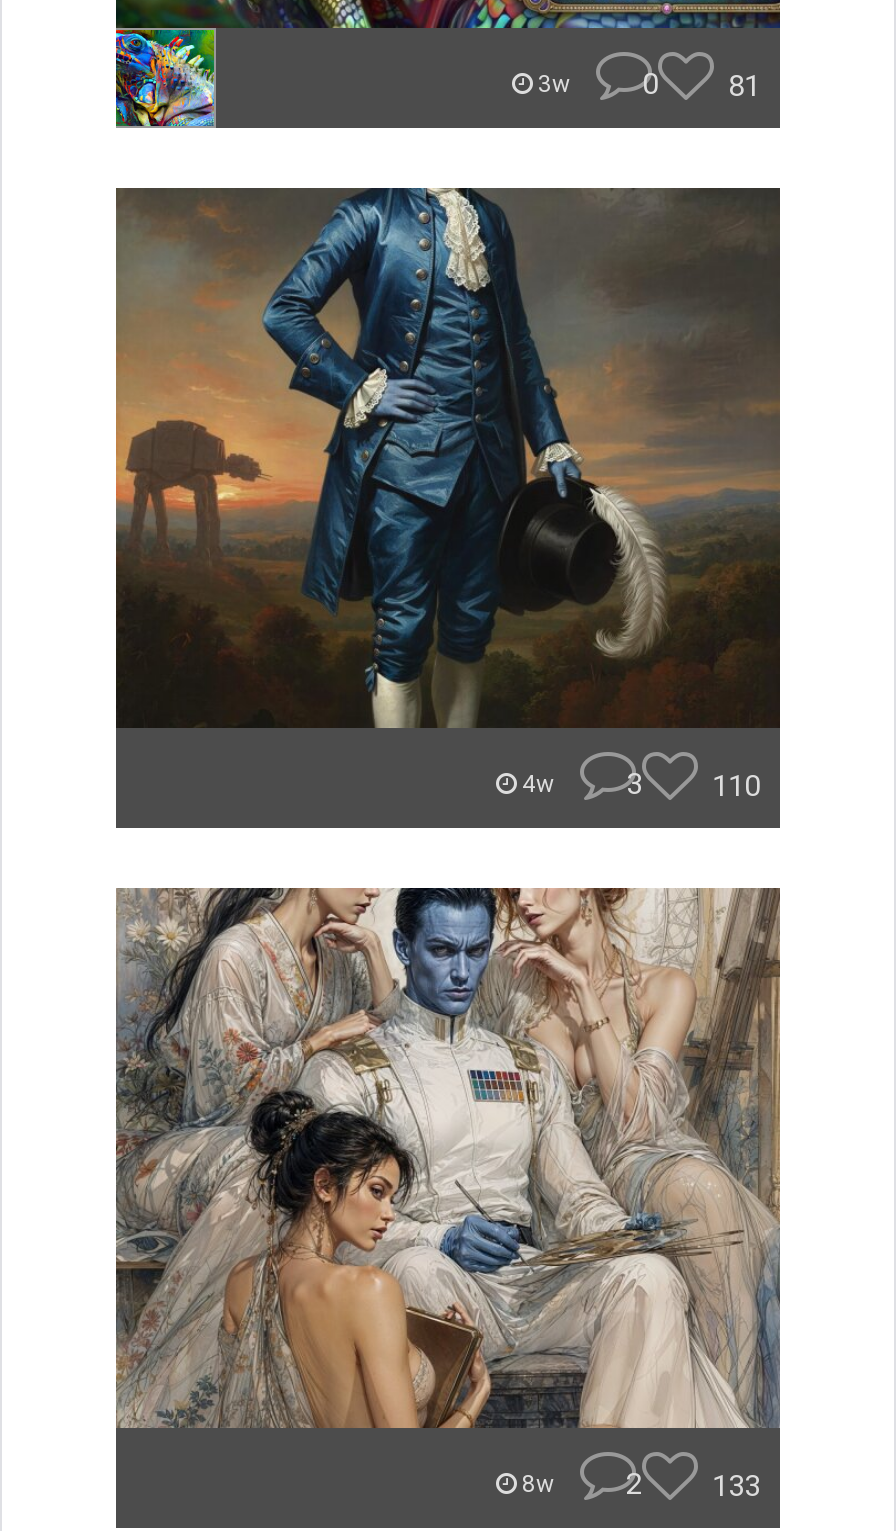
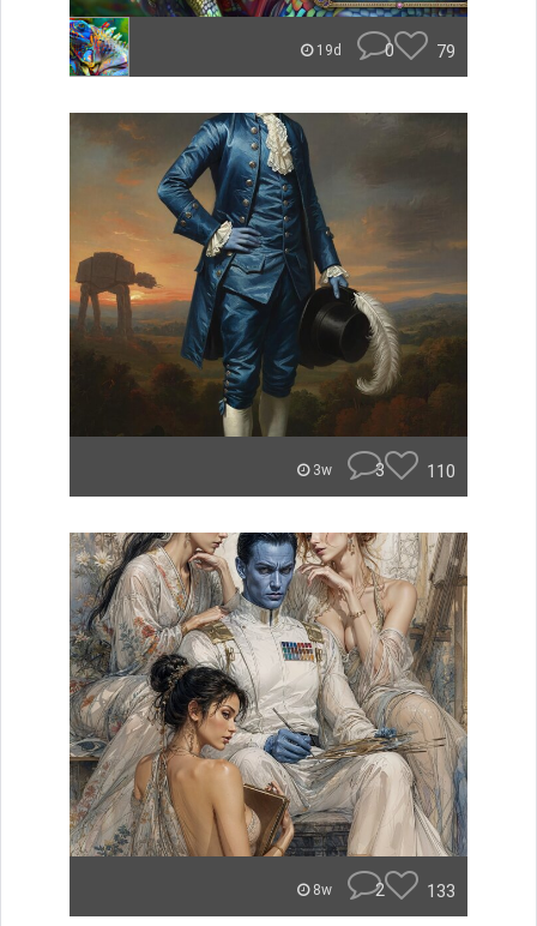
- 3w
+ 19d

- 81
+ 79

- 4w
+ 3w
